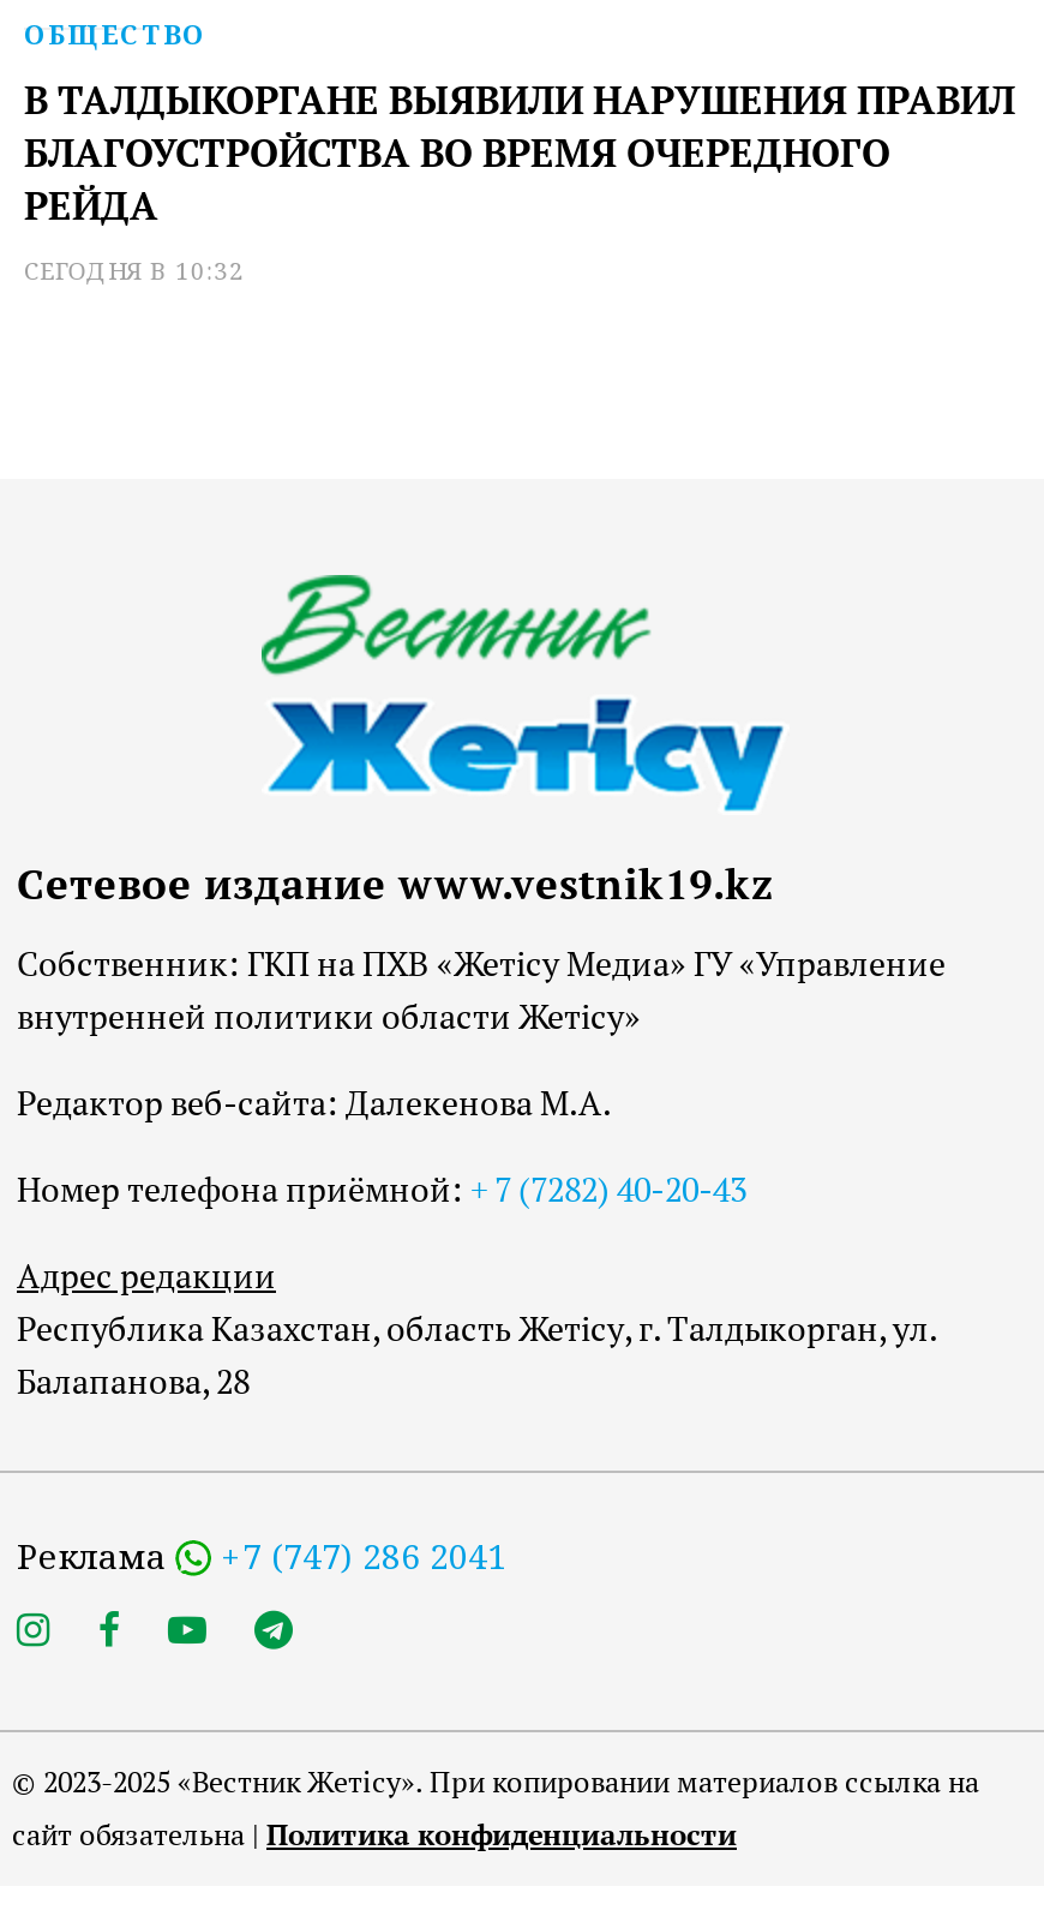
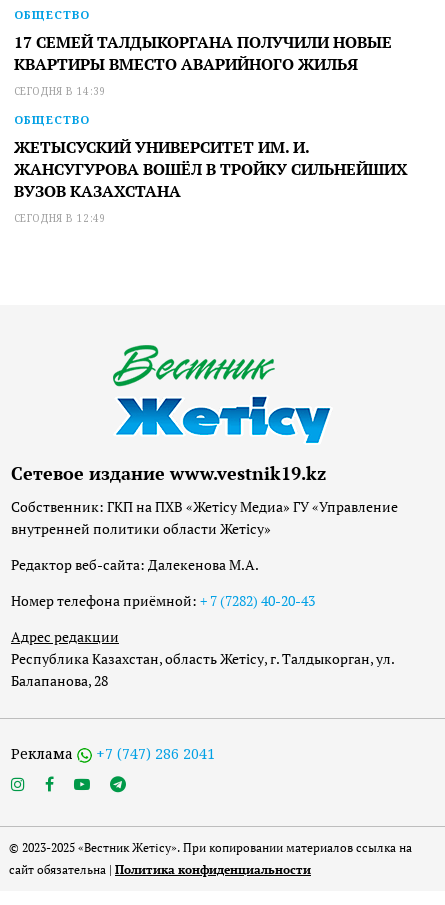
- В ТАЛДЫКОРГАНЕ ВЫЯВИЛИ НАРУШЕНИЯ ПРАВИЛ
- БЛАГОУСТРОЙСТВА ВО ВРЕМЯ ОЧЕРЕДНОГО
- РЕЙДА
- СЕГОДНЯ В 10:32
+ 17 СЕМЕЙ ТАЛДЫКОРГАНА ПОЛУЧИЛИ НОВЫЕ
+ КВАРТИРЫ ВМЕСТО АВАРИЙНОГО ЖИЛЬЯ
+ СЕГОДНЯ В 14:39
+ ОБЩЕСТВО
+ ЖЕТЫСУСКИЙ УНИВЕРСИТЕТ ИМ. И.
+ ЖАНСУГУРОВА ВОШЁЛ В ТРОЙКУ СИЛЬНЕЙШИХ
+ ВУЗОВ КАЗАХСТАНА
+ СЕГОДНЯ В 12:49
